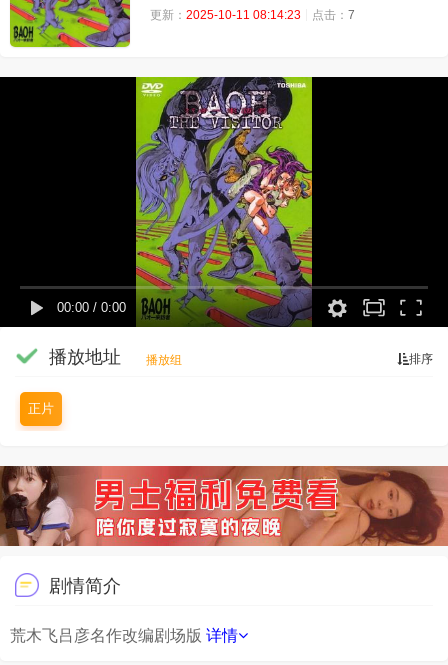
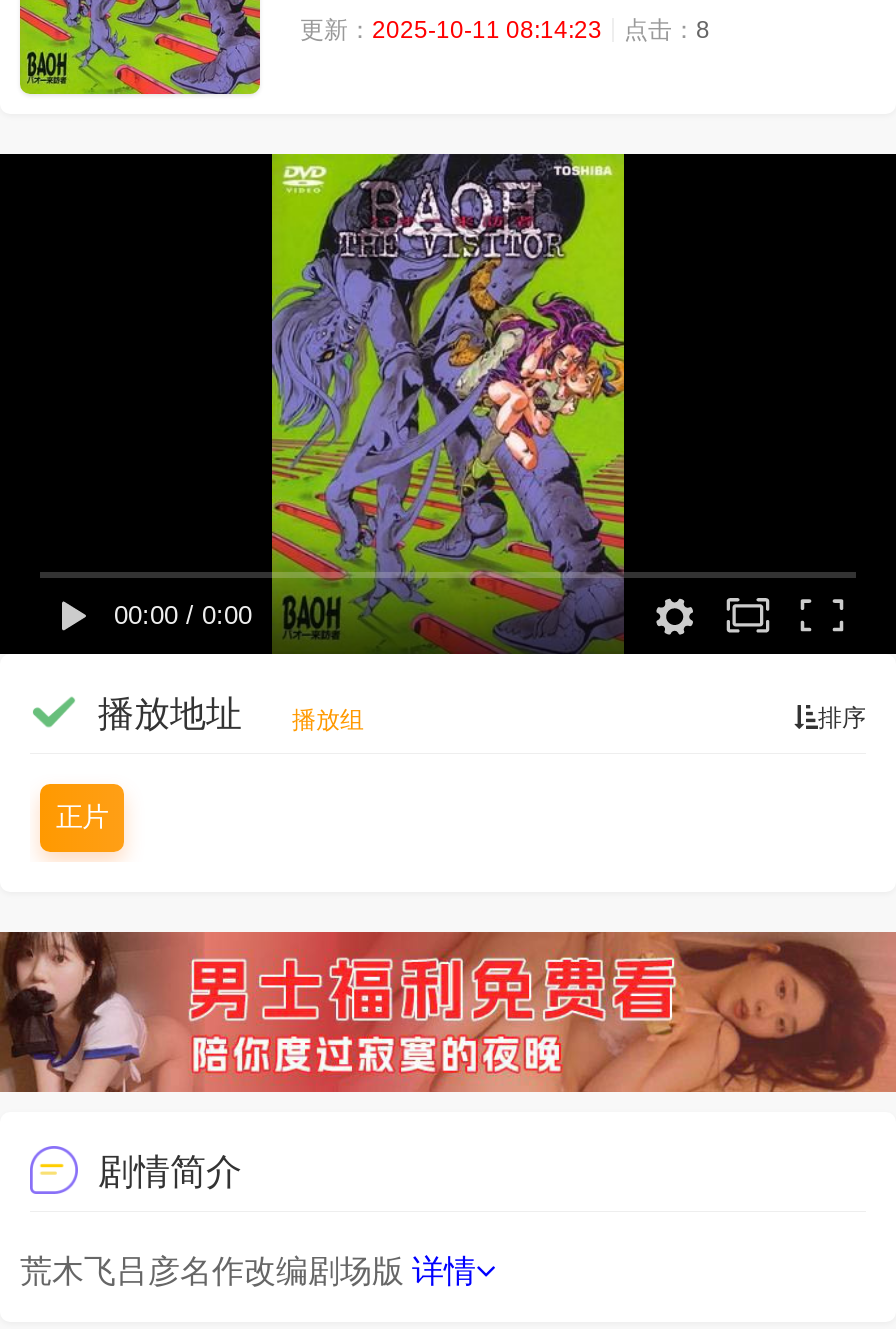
- 更新：2025-10-11 08:14:23 点击：7
+ 更新：2025-10-11 08:14:23 点击：8
